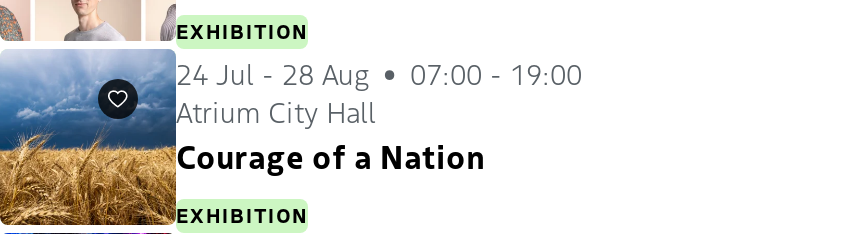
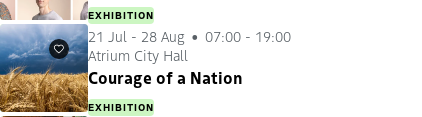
- 24 Jul - 28 Aug 07:00 - 19:00
+ 21 Jul - 28 Aug 07:00 - 19:00
